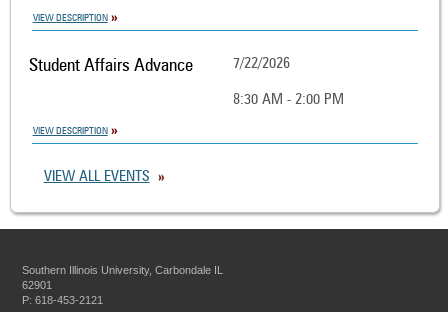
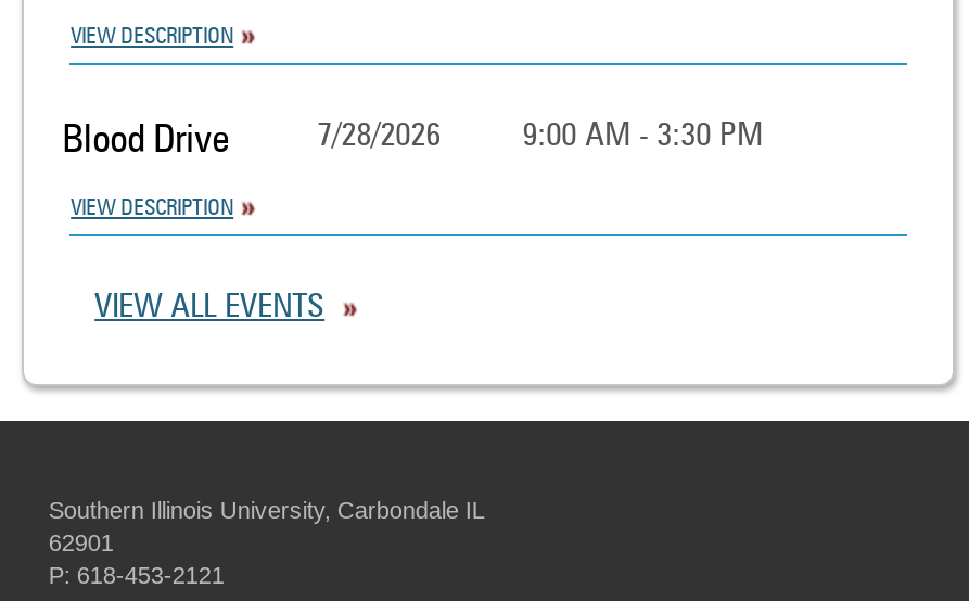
- Student Affairs Advance
- 7/22/2026
- 8:30 AM - 2:00 PM
+ Blood Drive
+ 7/28/2026
+ 9:00 AM - 3:30 PM
